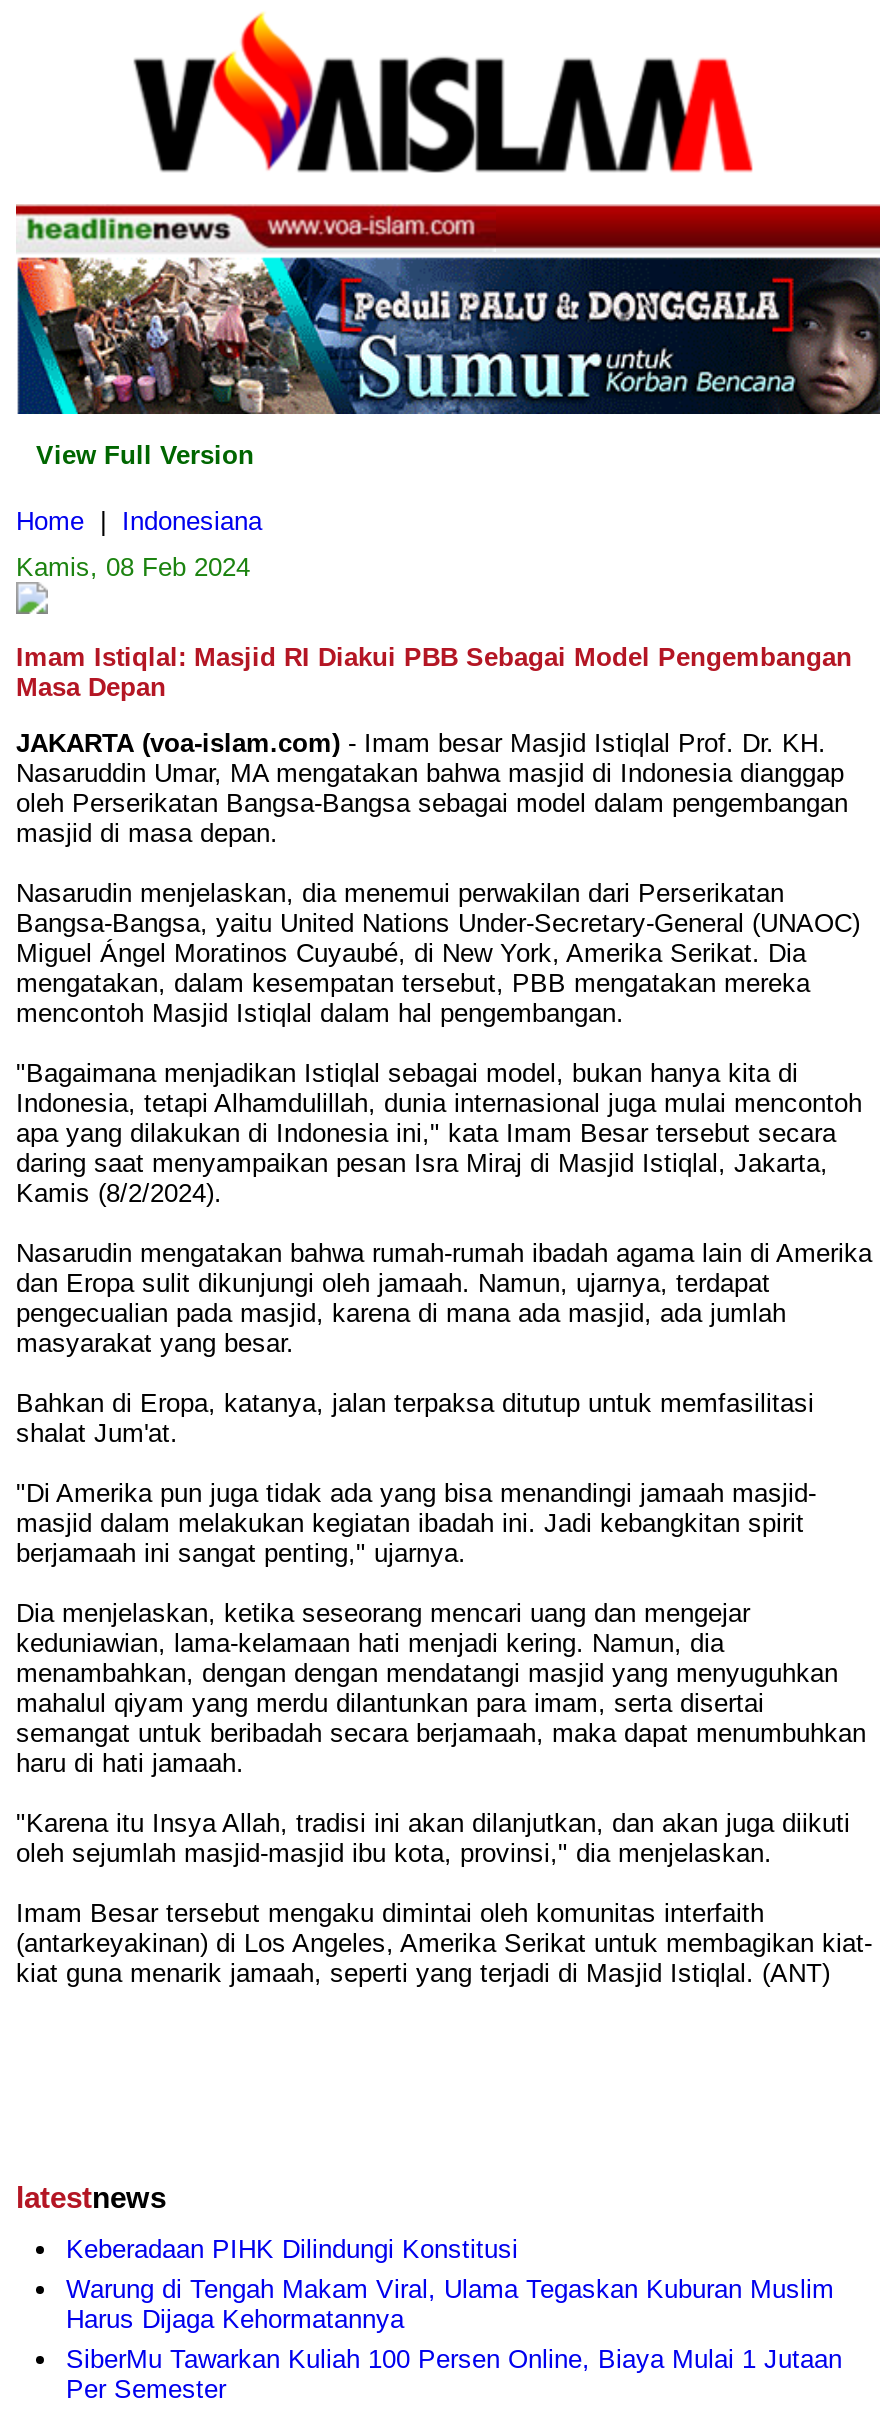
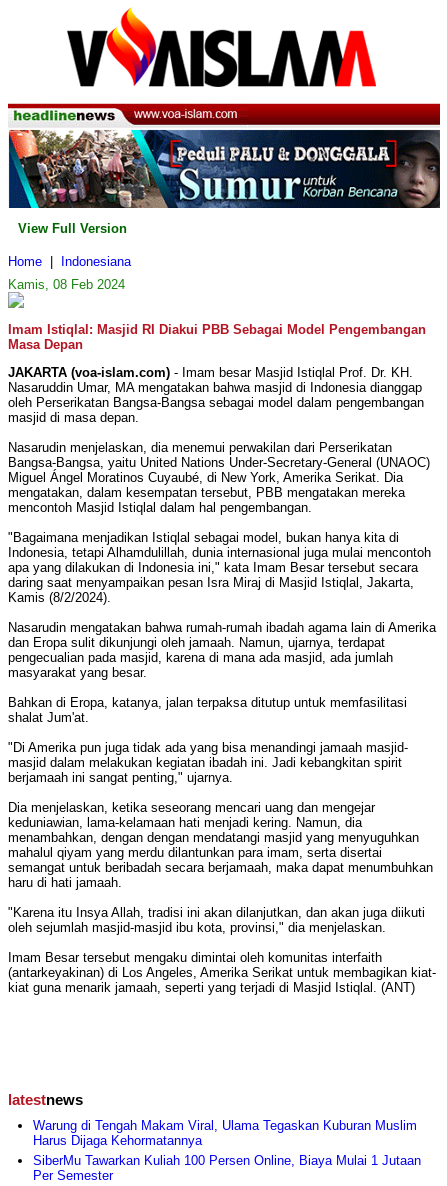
- Keberadaan PIHK Dilindungi Konstitusi
